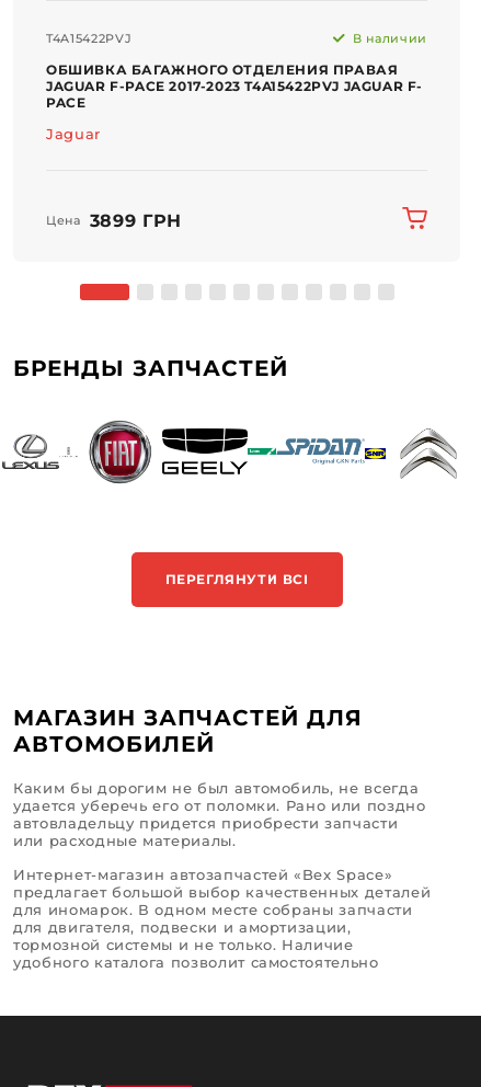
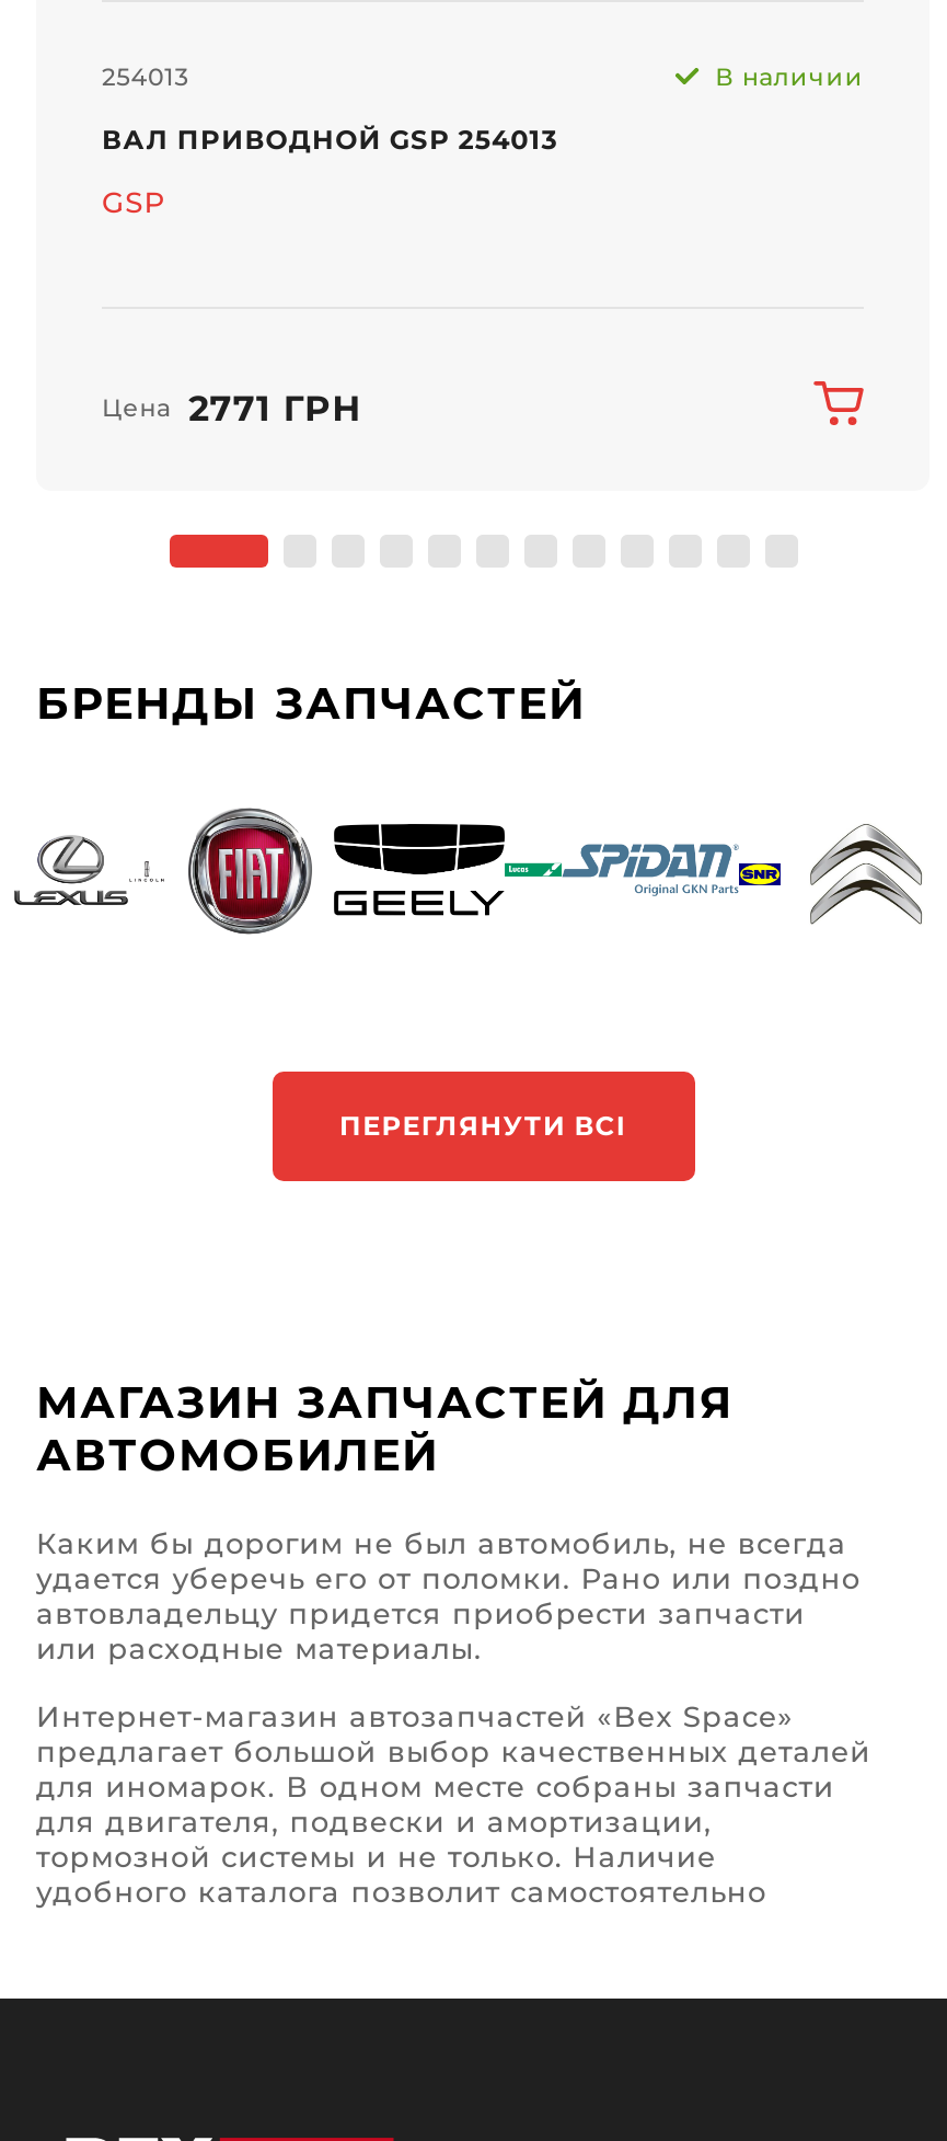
- T4A15422PVJ
+ 254013

- ОБШИВКА БАГАЖНОГО ОТДЕЛЕНИЯ ПРАВАЯ
- JAGUAR F-PACE 2017-2023 T4A15422PVJ JAGUAR F-
- PACE
+ ВАЛ ПРИВОДНОЙ GSP 254013

- Jaguar
+ GSP

- Цена 3899 ГРН
+ Цена 2771 ГРН
